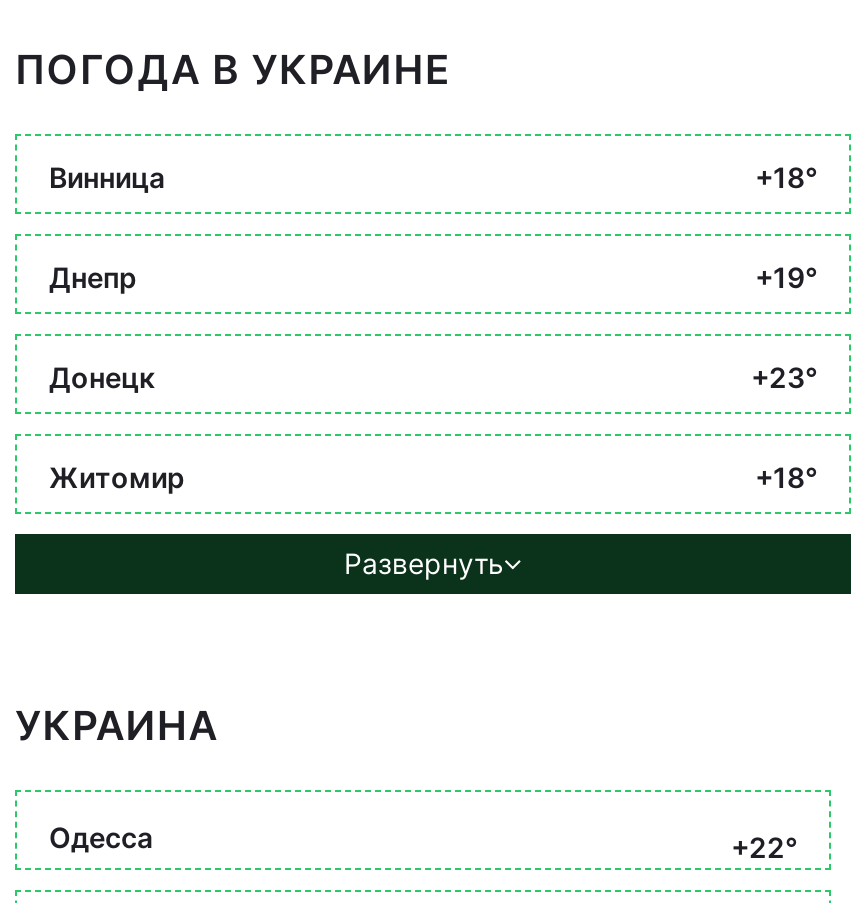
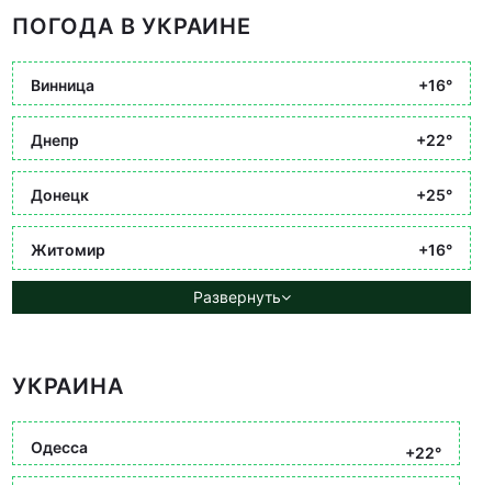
- +18°
+ +16°

- +19°
+ +22°

- +23°
+ +25°

- +18°
+ +16°
